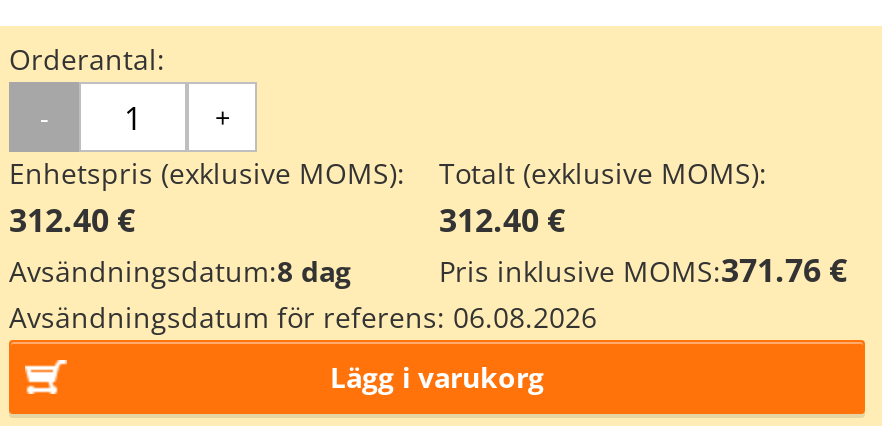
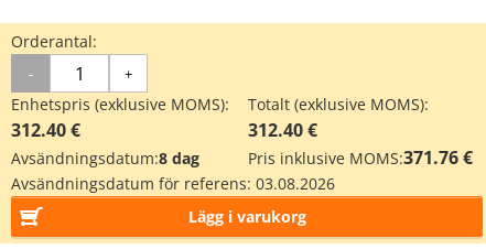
- Avsändningsdatum för referens: 06.08.2026
+ Avsändningsdatum för referens: 03.08.2026
